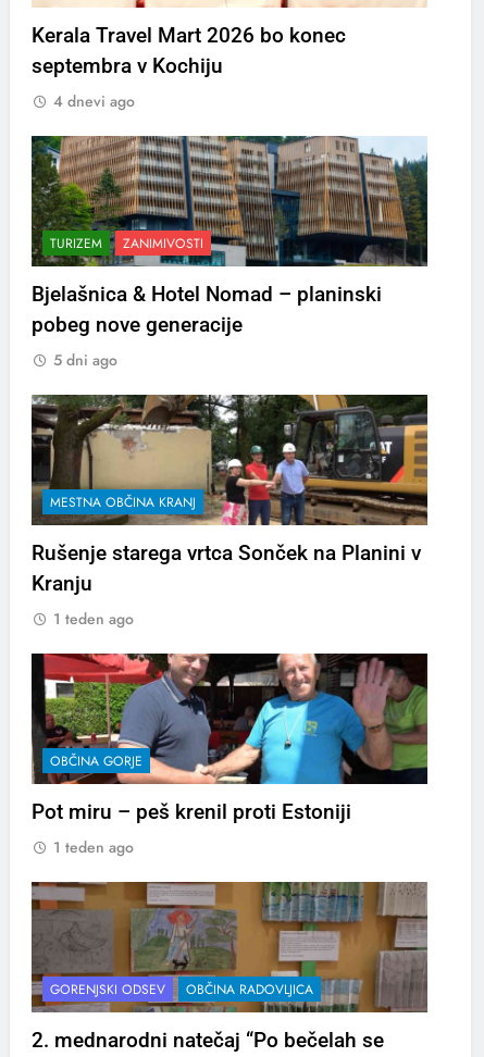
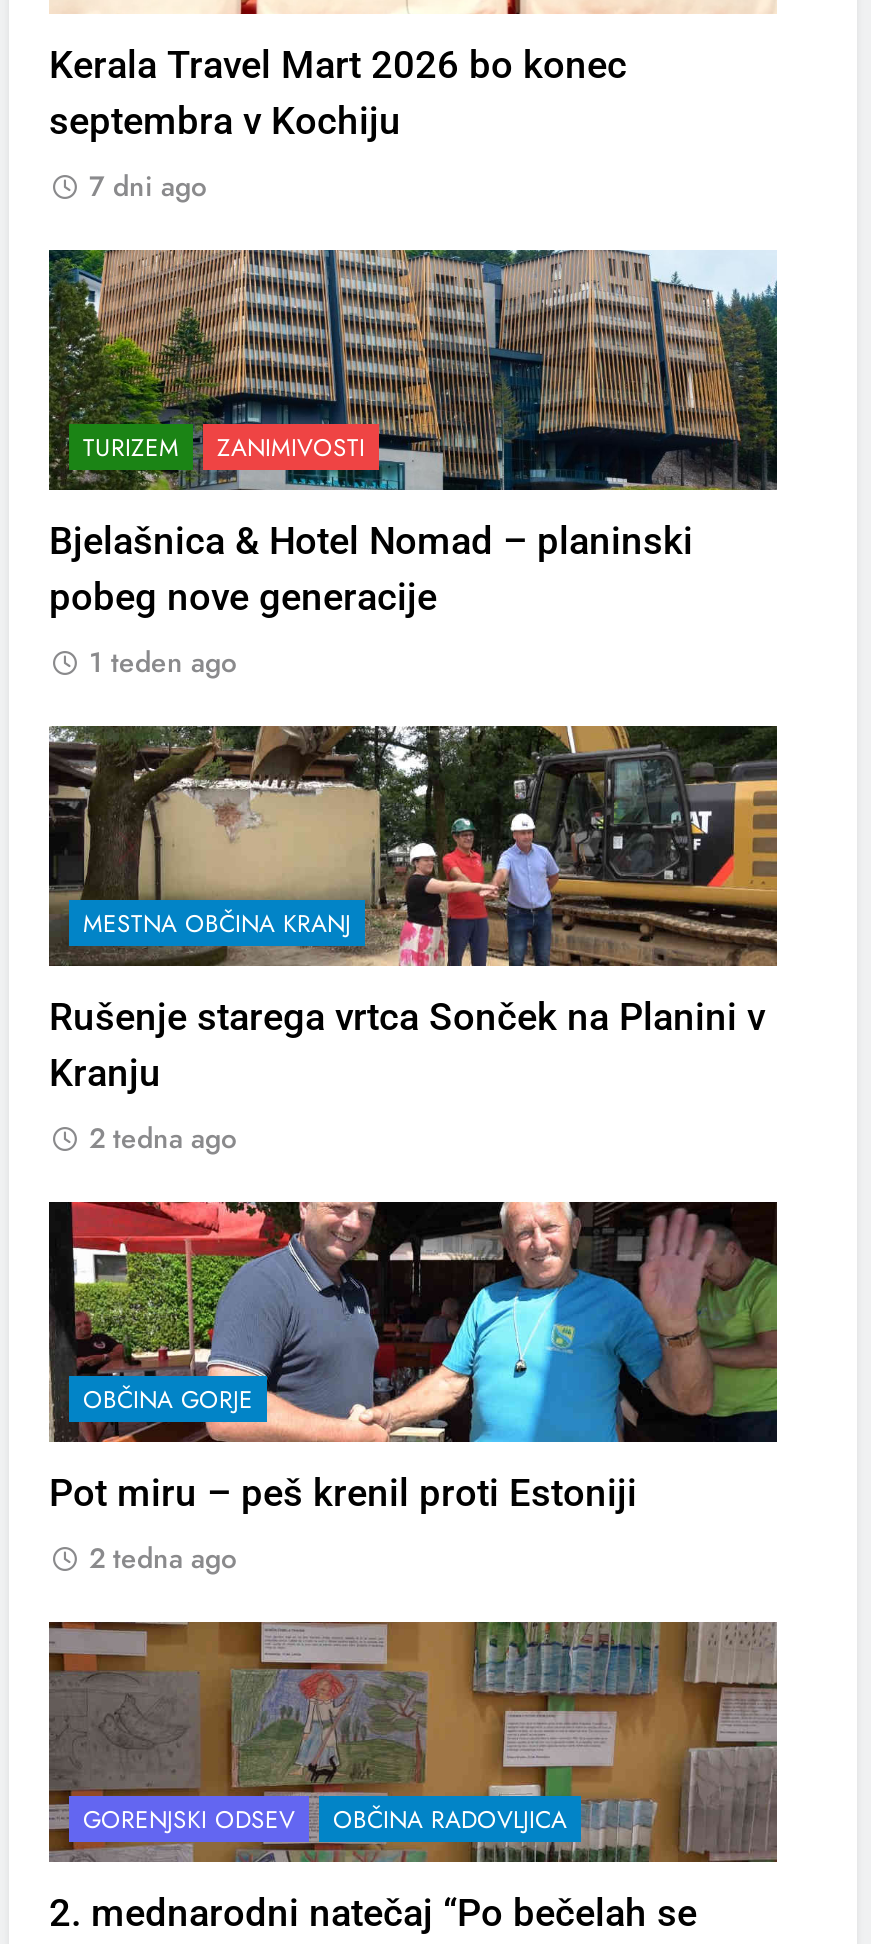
- 4 dnevi ago
+ 7 dni ago

- 5 dni ago
+ 1 teden ago

- 1 teden ago
+ 2 tedna ago

- 1 teden ago
+ 2 tedna ago
